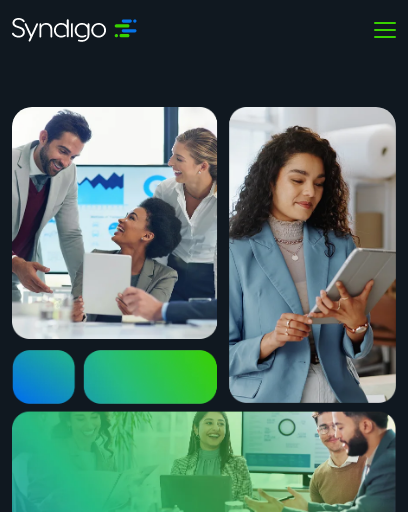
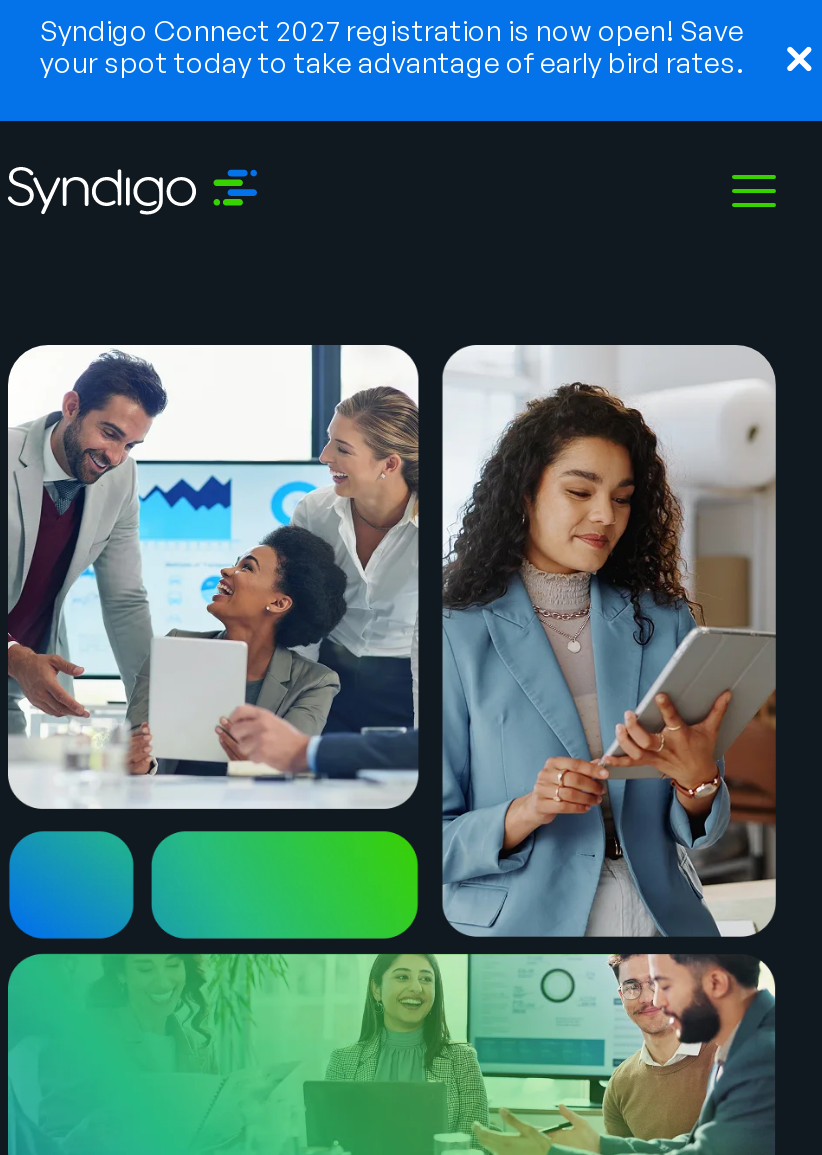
+ Syndigo Connect 2027 registration is now open! Save
+ your spot today to take advantage of early bird rates.
